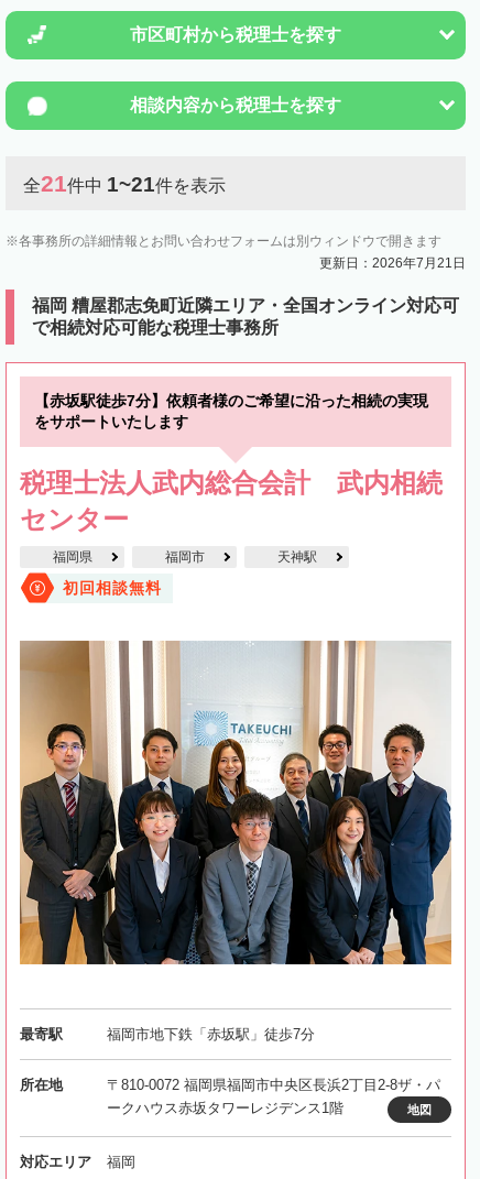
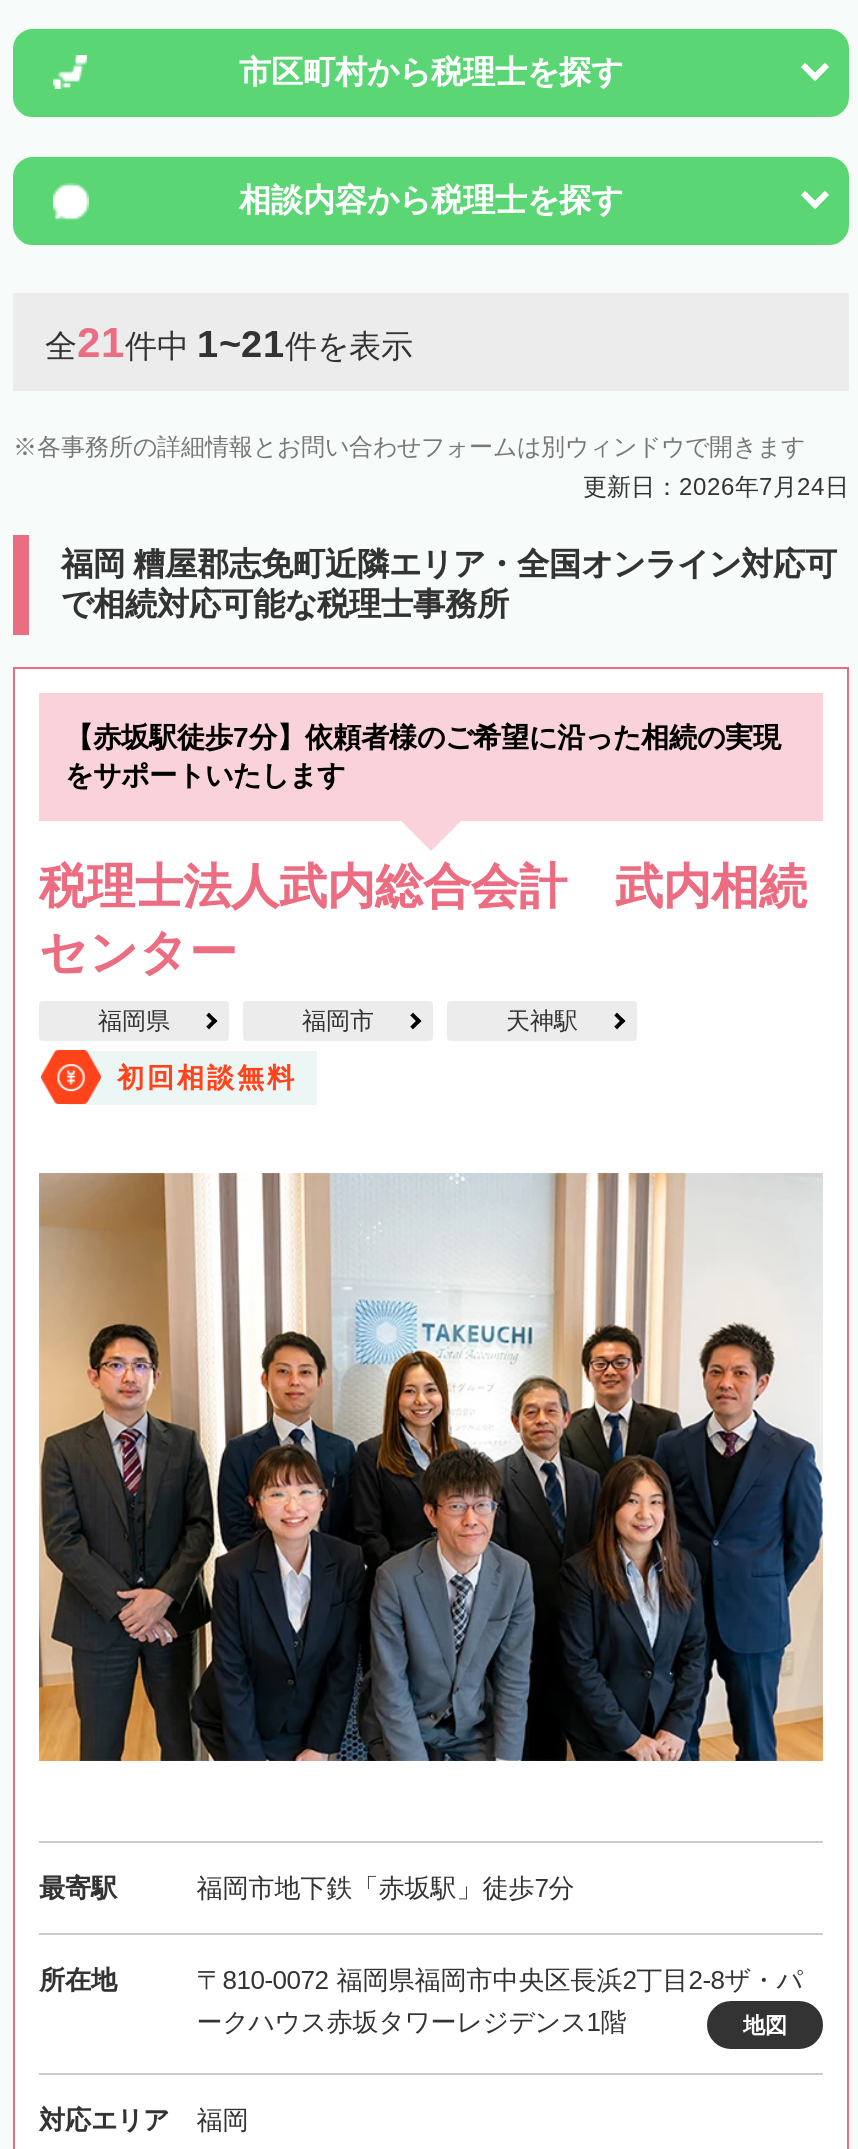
- 更新日：2026年7月21日
+ 更新日：2026年7月24日
